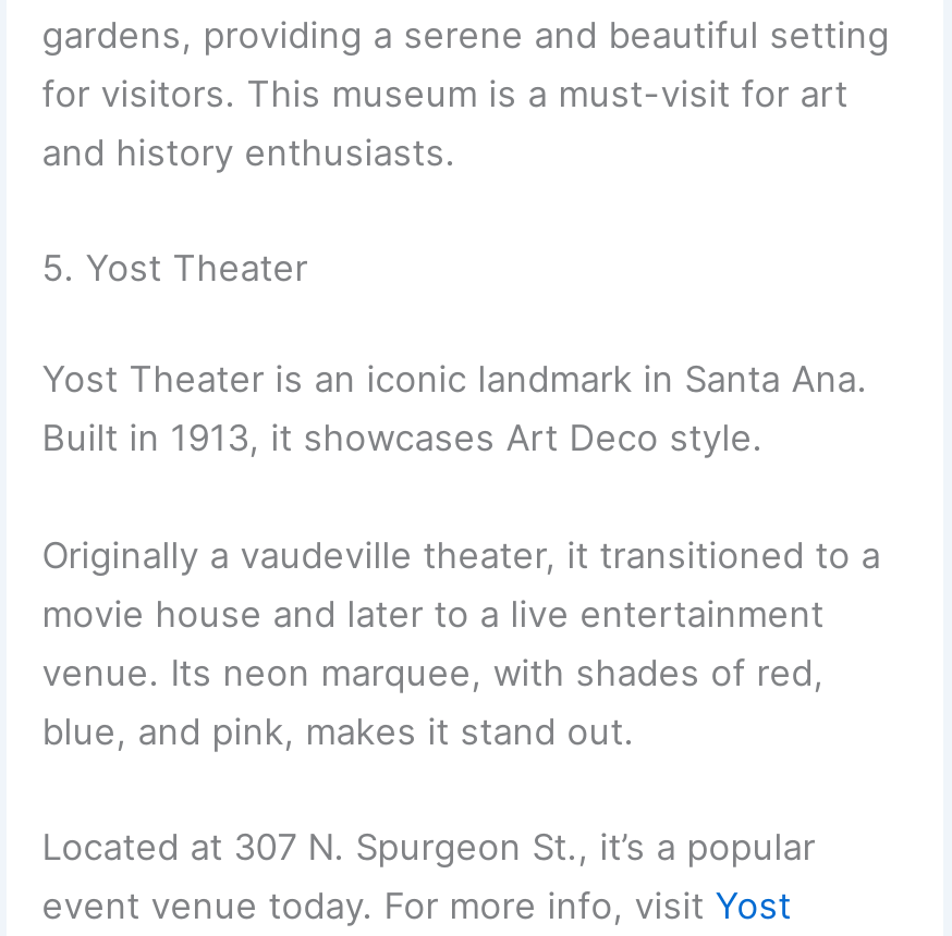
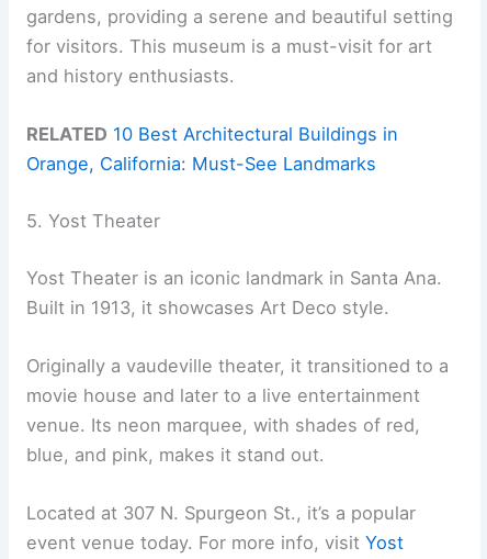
+ RELATED 10 Best Architectural Buildings in
+ Orange, California: Must-See Landmarks
